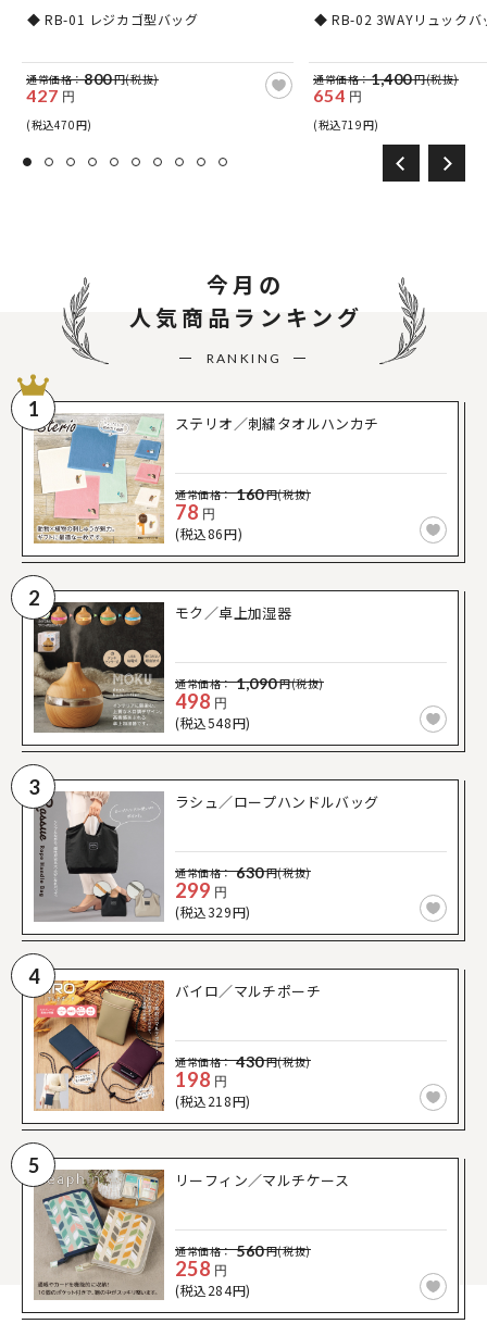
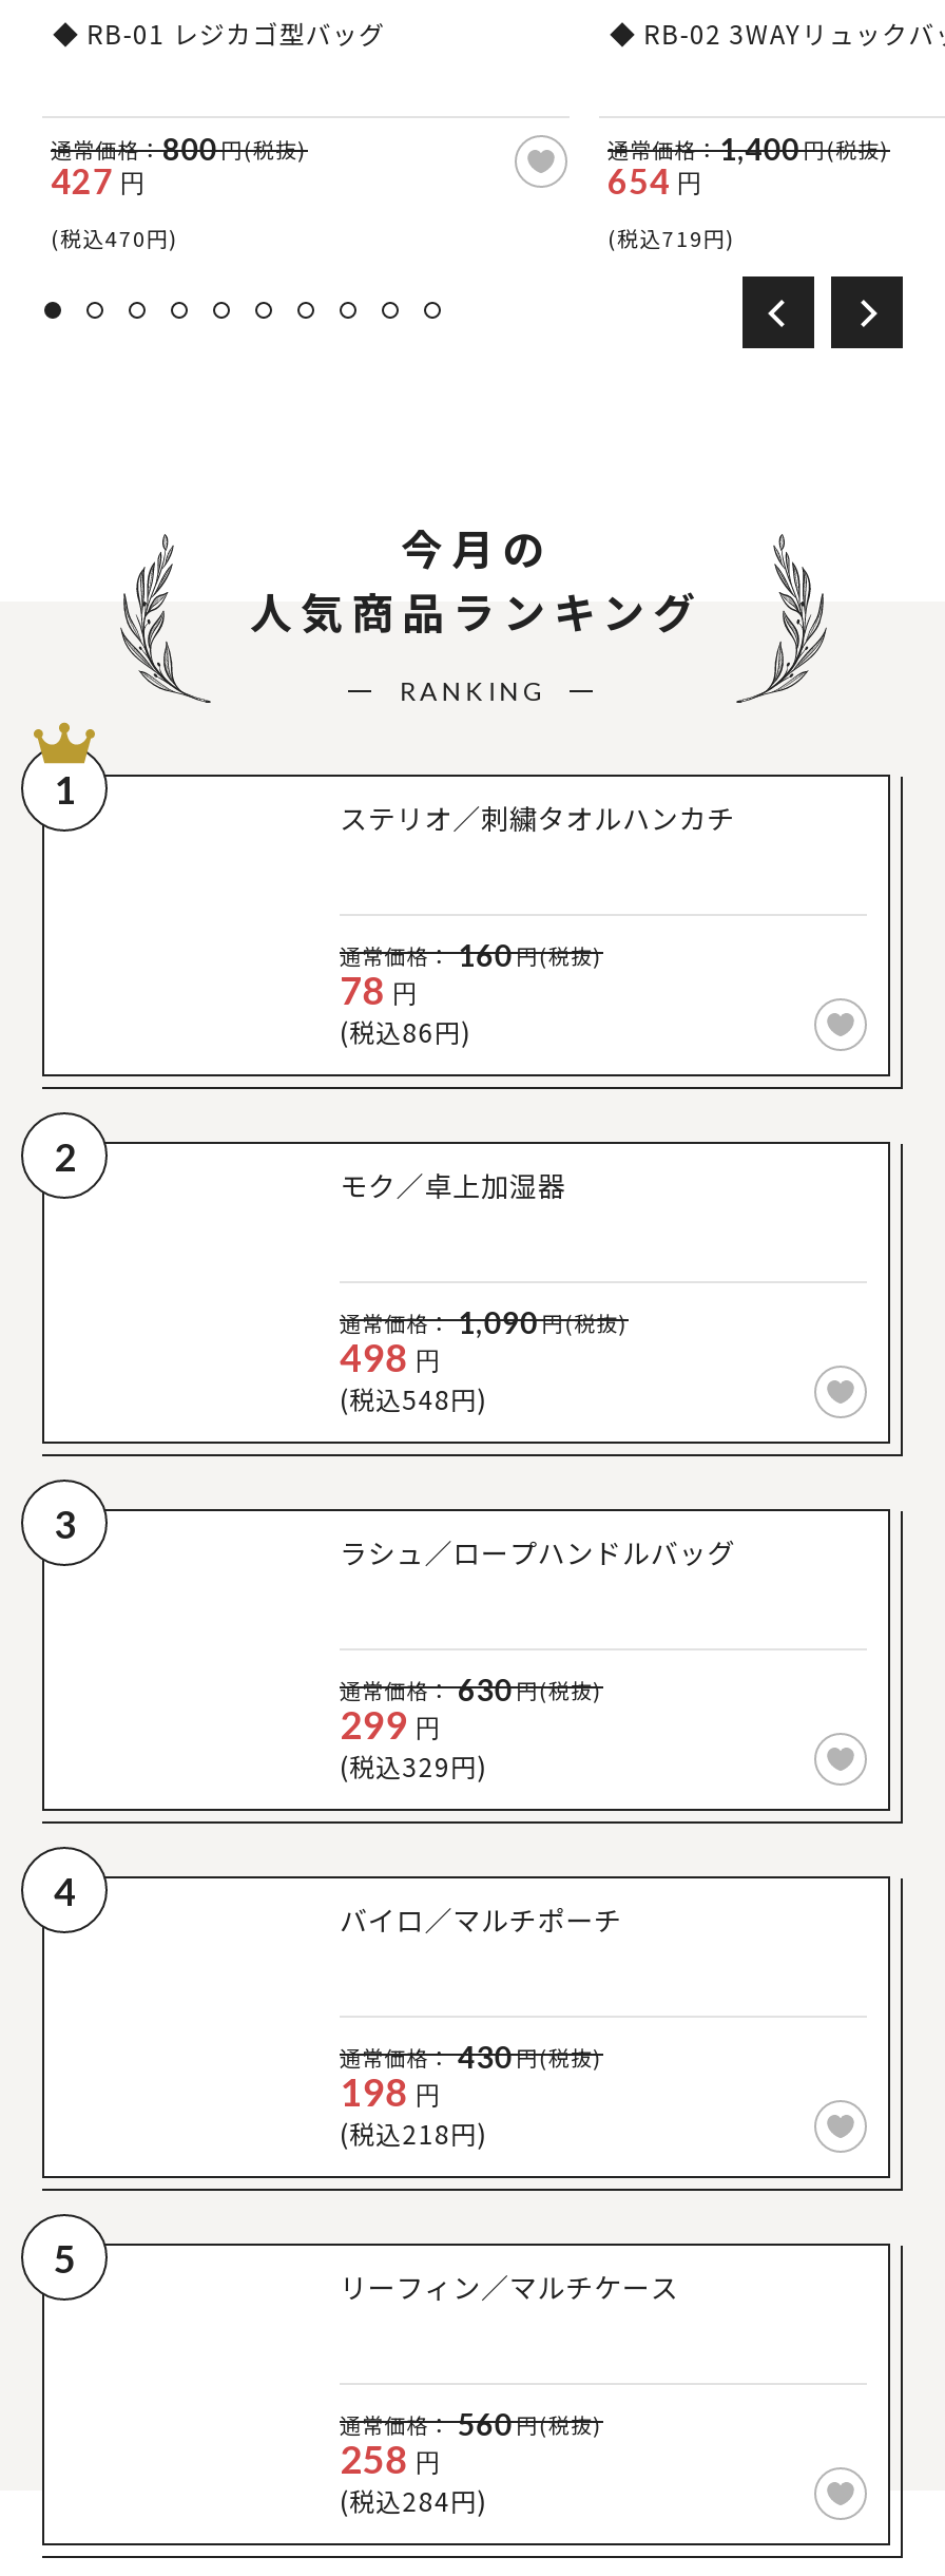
- [image]

- [image]

- [image]

- [image]

- [image]
